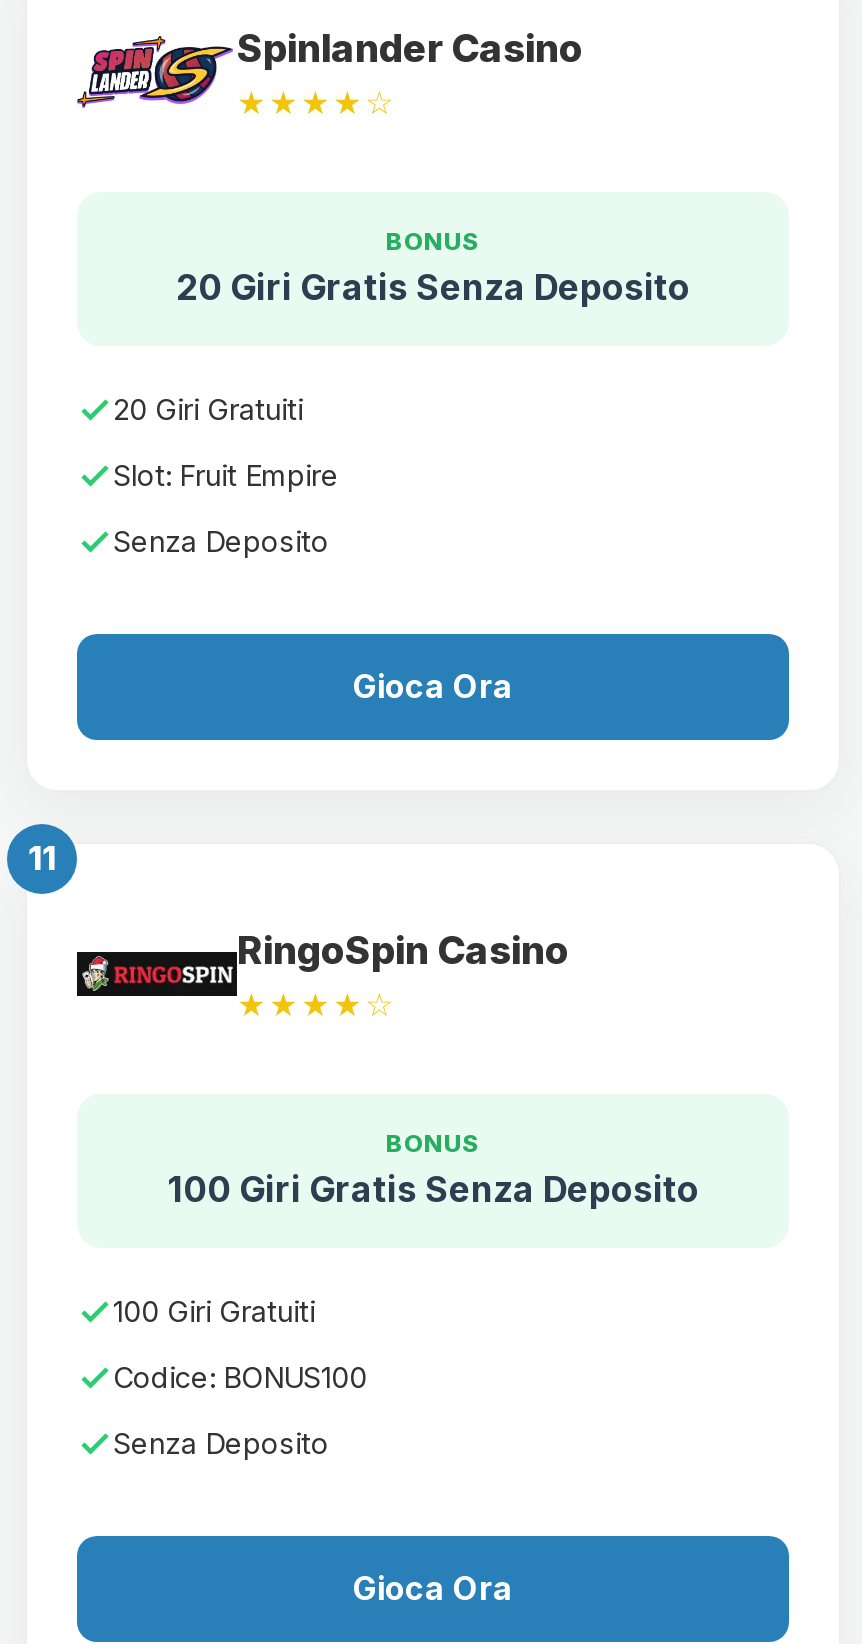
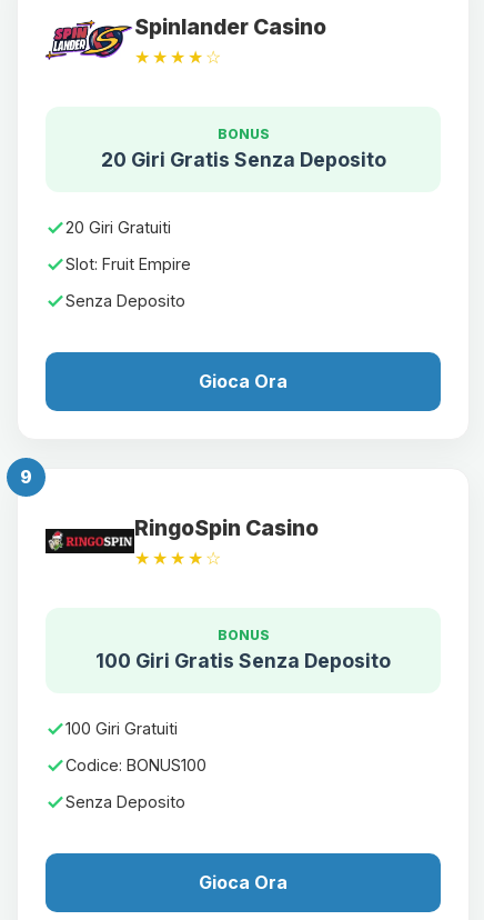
- 11
+ 9
